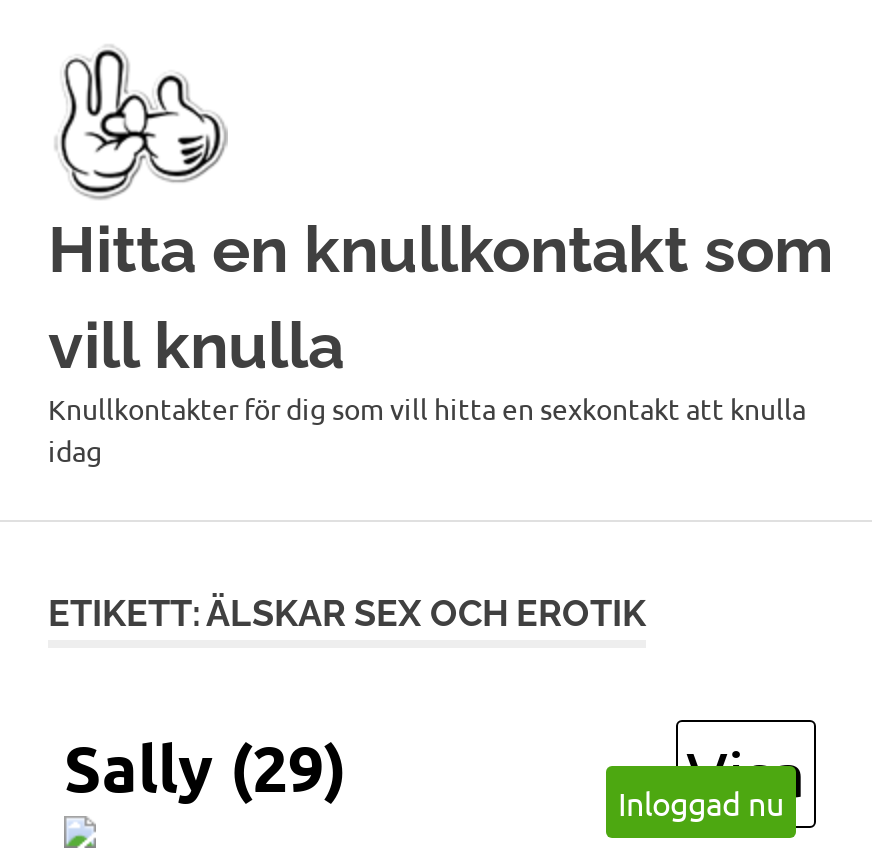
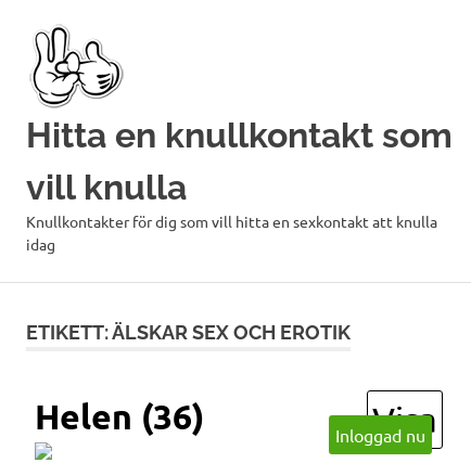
- Sally (29)
+ Helen (36)
